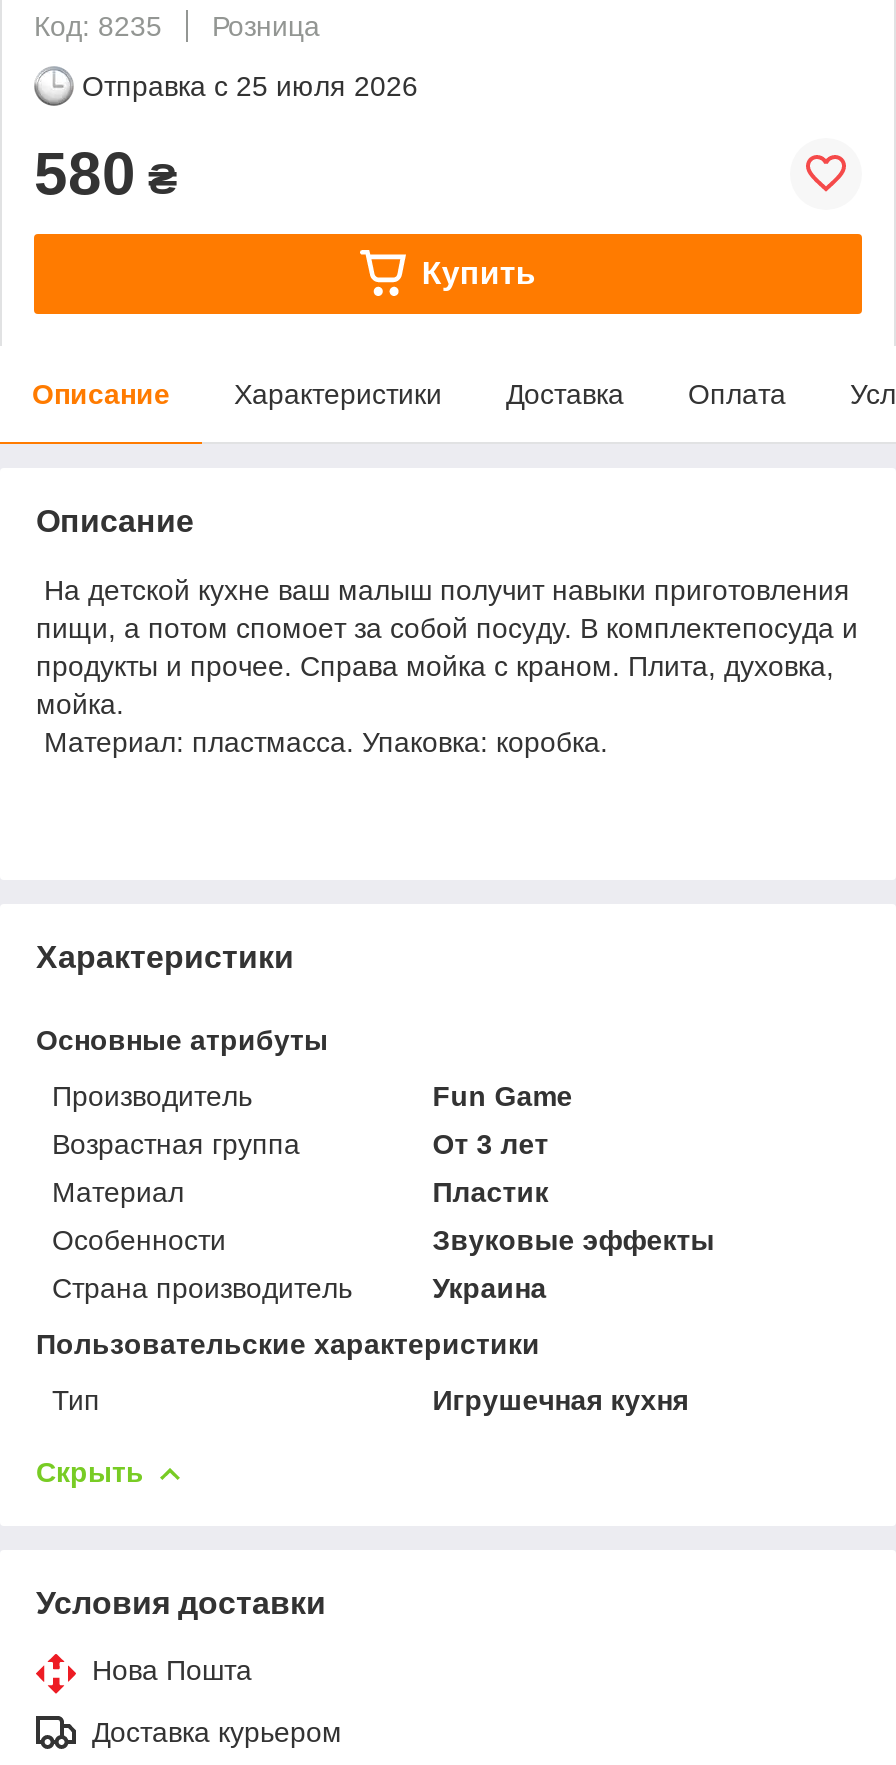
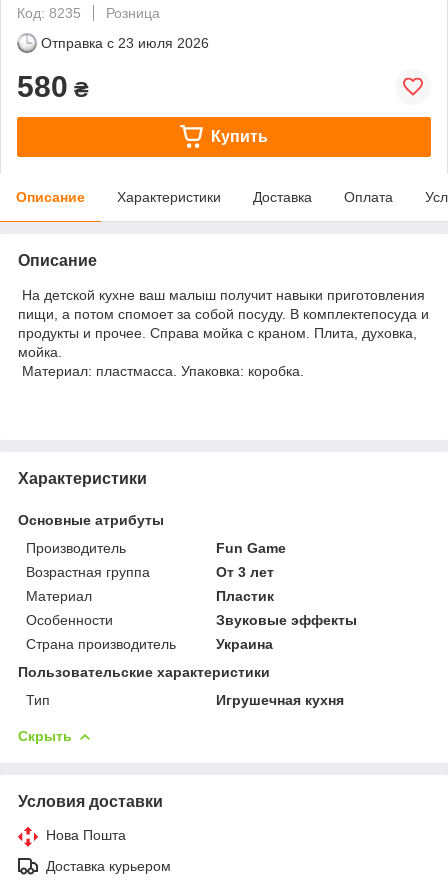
- Отправка с 25 июля 2026
+ Отправка с 23 июля 2026
